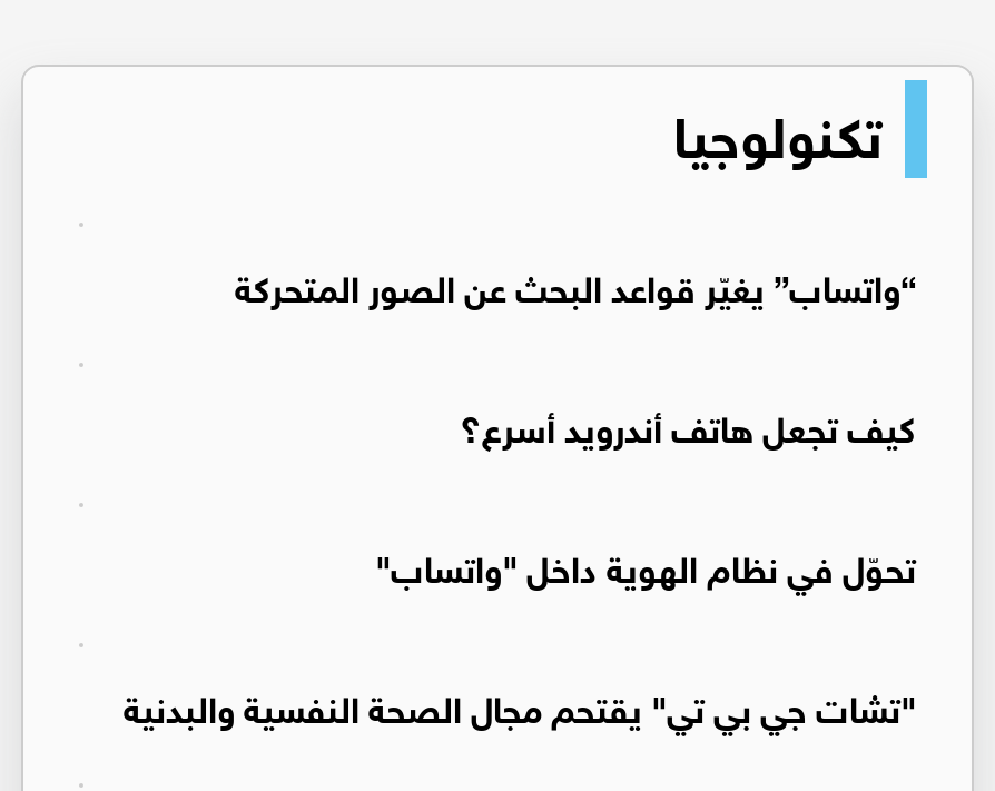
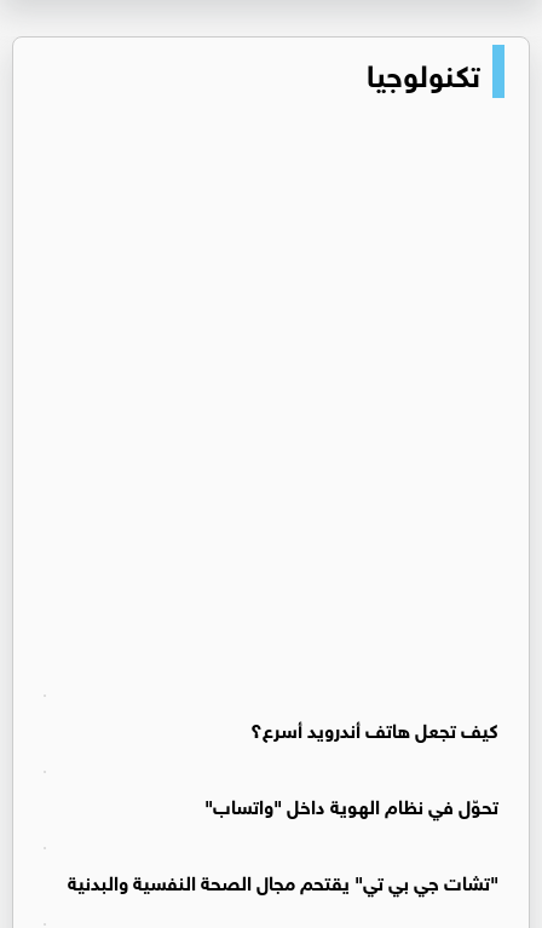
- “واتساب” يغيّر قواعد البحث عن الصور المتحركة
